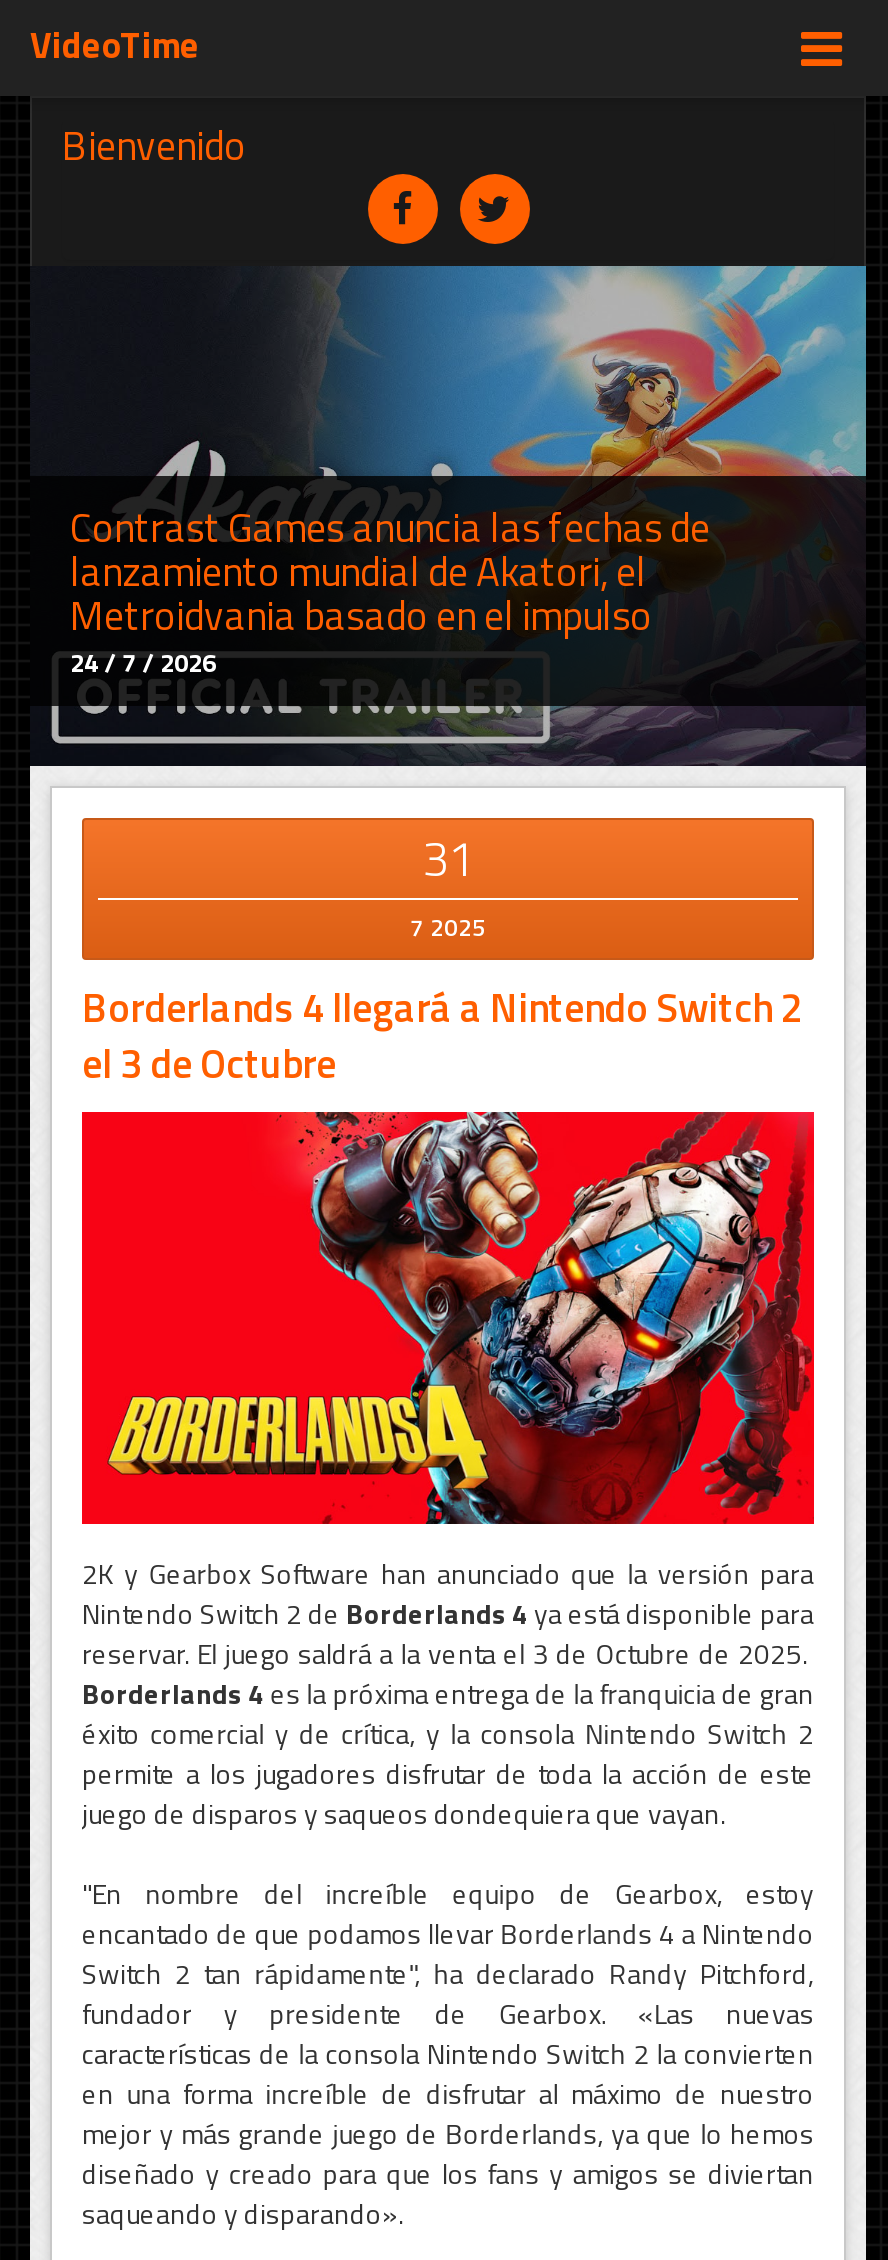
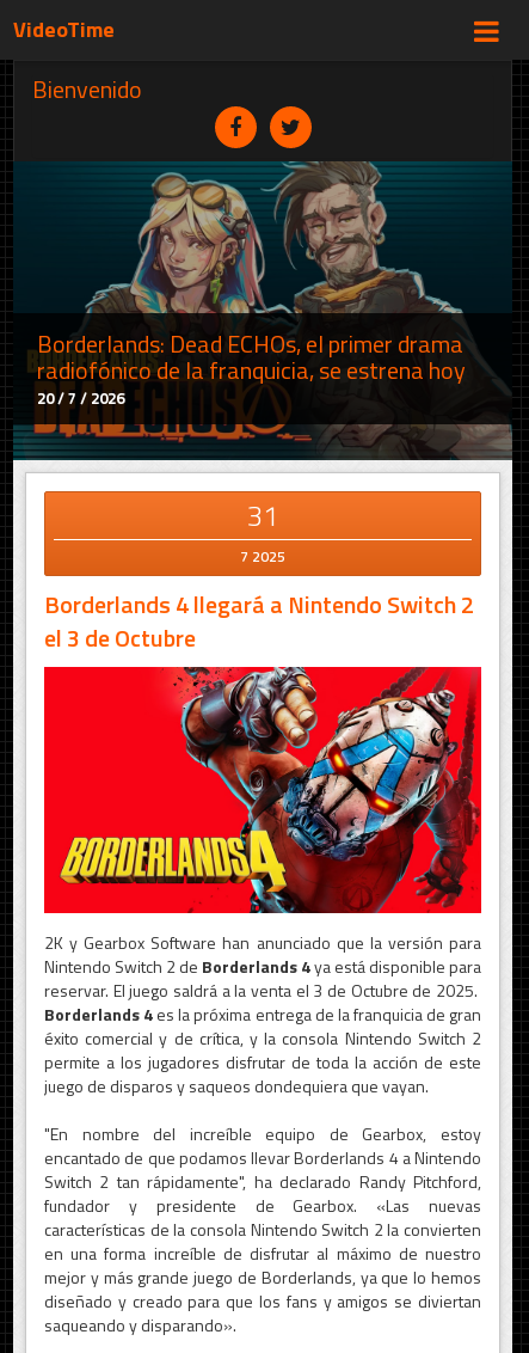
- [image]
- Contrast Games anuncia las fechas de
- lanzamiento mundial de Akatori, el
- Metroidvania basado en el impulso
- 24 / 7 / 2026
+ [image]
+ Borderlands: Dead ECHOs, el primer drama
+ radiofónico de la franquicia, se estrena hoy
+ 20 / 7 / 2026

- [image]
+ [image]
